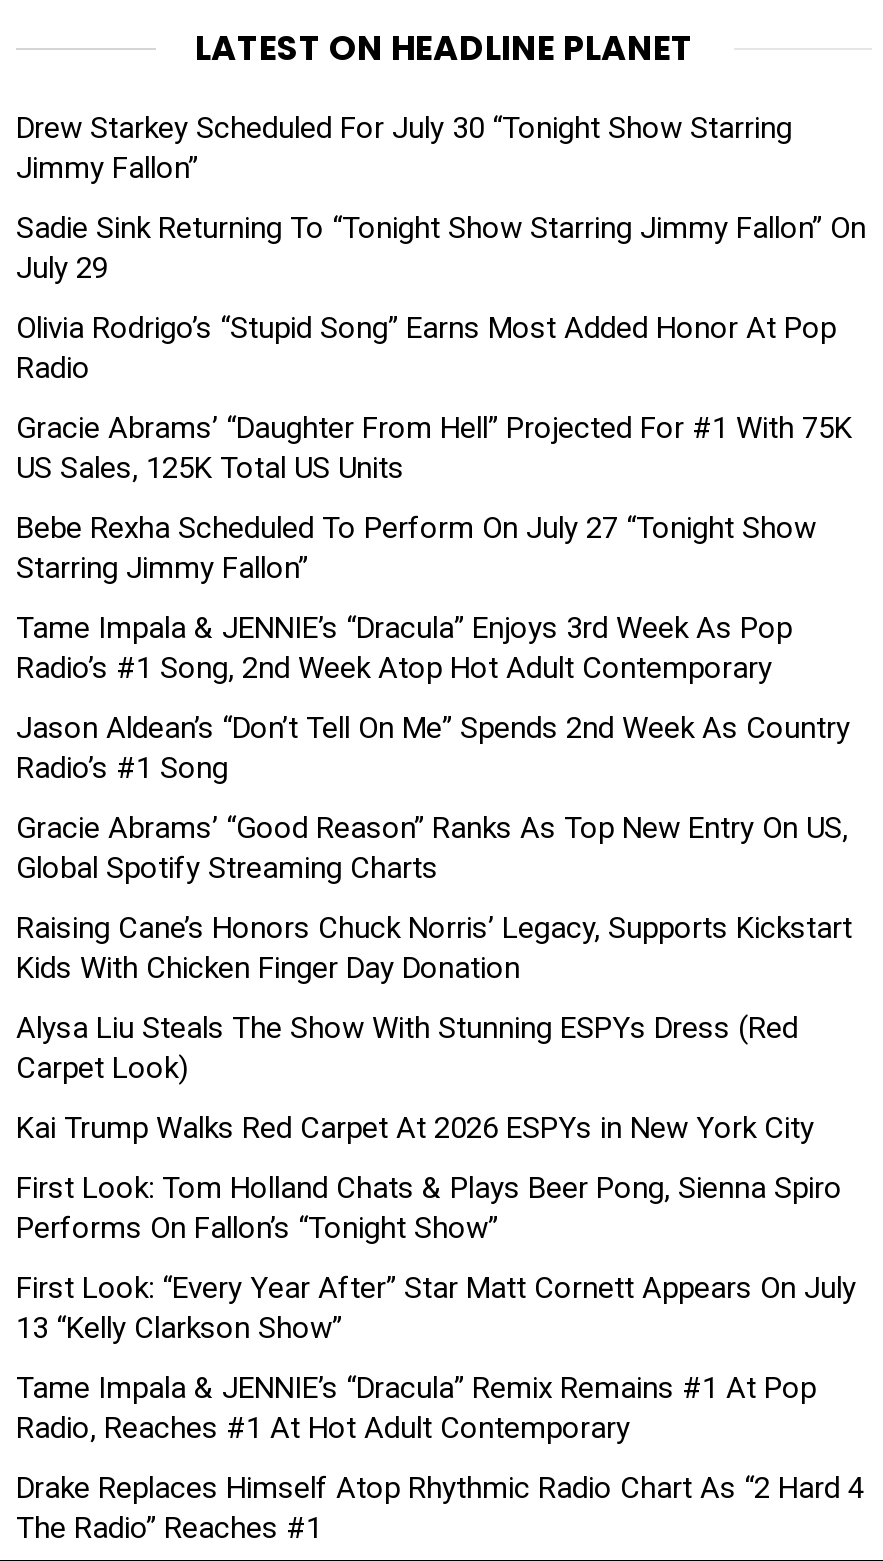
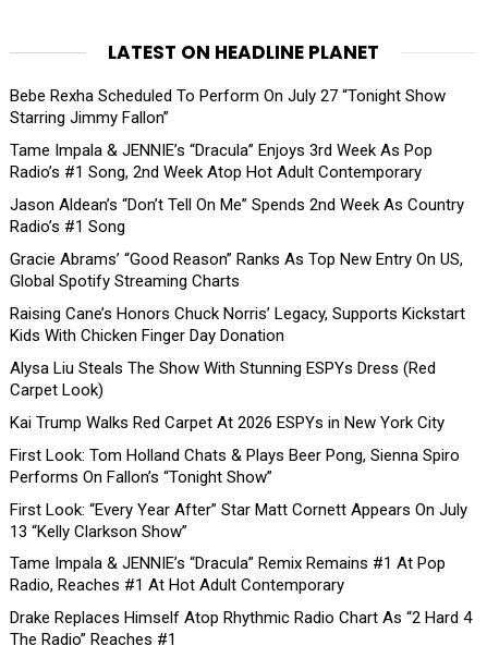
- Drew Starkey Scheduled For July 30 “Tonight Show Starring
- Jimmy Fallon”
- Sadie Sink Returning To “Tonight Show Starring Jimmy Fallon” On
- July 29
- Olivia Rodrigo’s “Stupid Song” Earns Most Added Honor At Pop
- Radio
- Gracie Abrams’ “Daughter From Hell” Projected For #1 With 75K
- US Sales, 125K Total US Units
